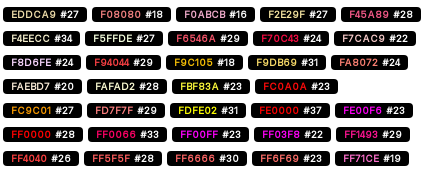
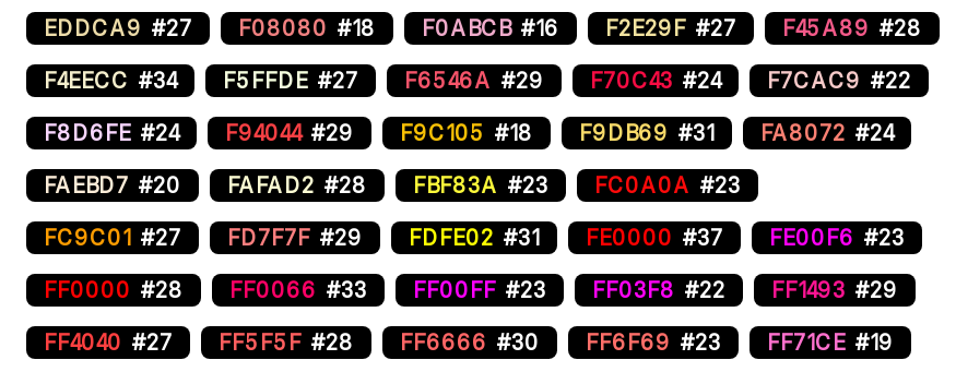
- FF4040 #26 FF5F5F #28 FF6666 #30 FF6F69 #23 FF71CE #19
+ FF4040 #27 FF5F5F #28 FF6666 #30 FF6F69 #23 FF71CE #19
